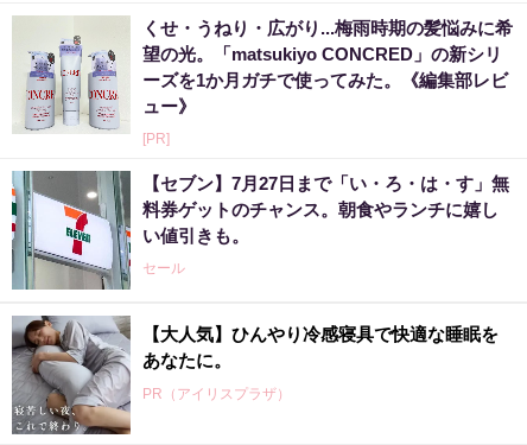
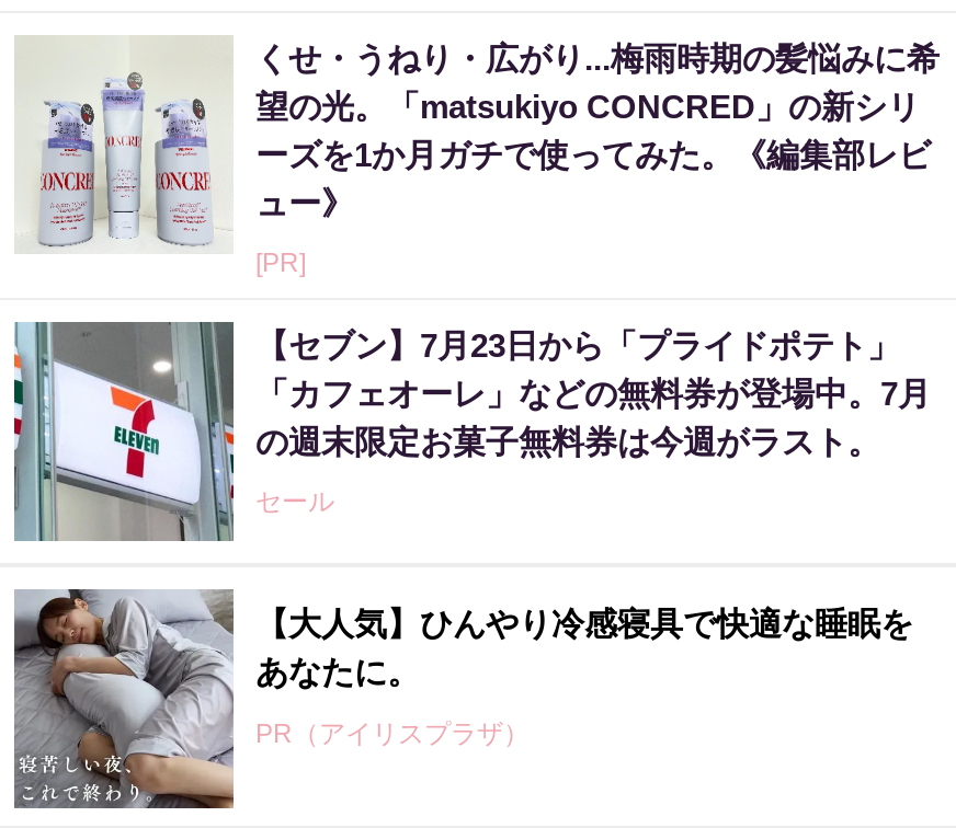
- 【セブン】7月27日まで「い・ろ・は・す」無
- 料券ゲットのチャンス。朝食やランチに嬉し
- い値引きも。
+ 【セブン】7月23日から「プライドポテト」
+ 「カフェオーレ」などの無料券が登場中。7月
+ の週末限定お菓子無料券は今週がラスト。
